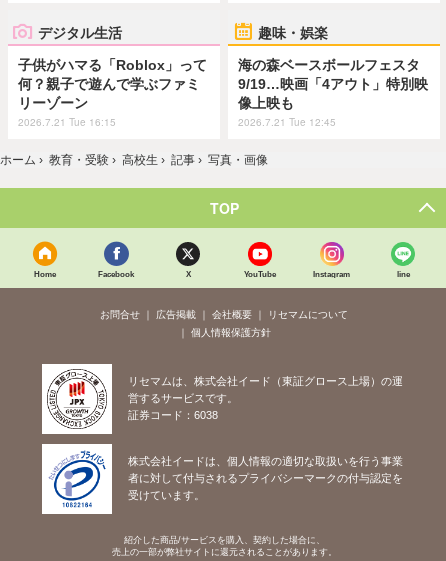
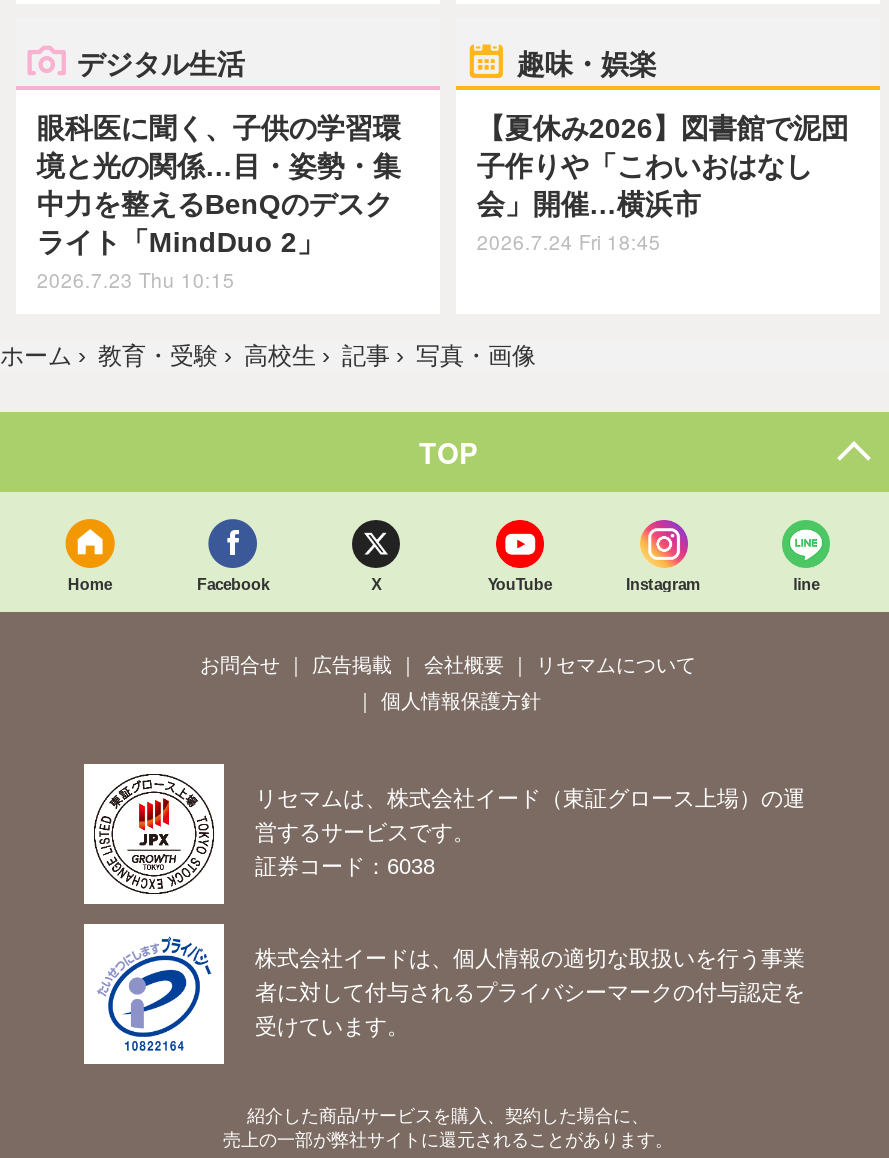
- 子供がハマる「Roblox」って
- 何？親子で遊んで学ぶファミ
- リーゾーン
- 2026.7.21 Tue 16:15
+ 眼科医に聞く、子供の学習環
+ 境と光の関係…目・姿勢・集
+ 中力を整えるBenQのデスク
+ ライト「MindDuo 2」
+ 2026.7.23 Thu 10:15

- 海の森ベースボールフェスタ
- 9/19…映画「4アウト」特別映
- 像上映も
- 2026.7.21 Tue 12:45
+ 【夏休み2026】図書館で泥団
+ 子作りや「こわいおはなし
+ 会」開催…横浜市
+ 2026.7.24 Fri 18:45
